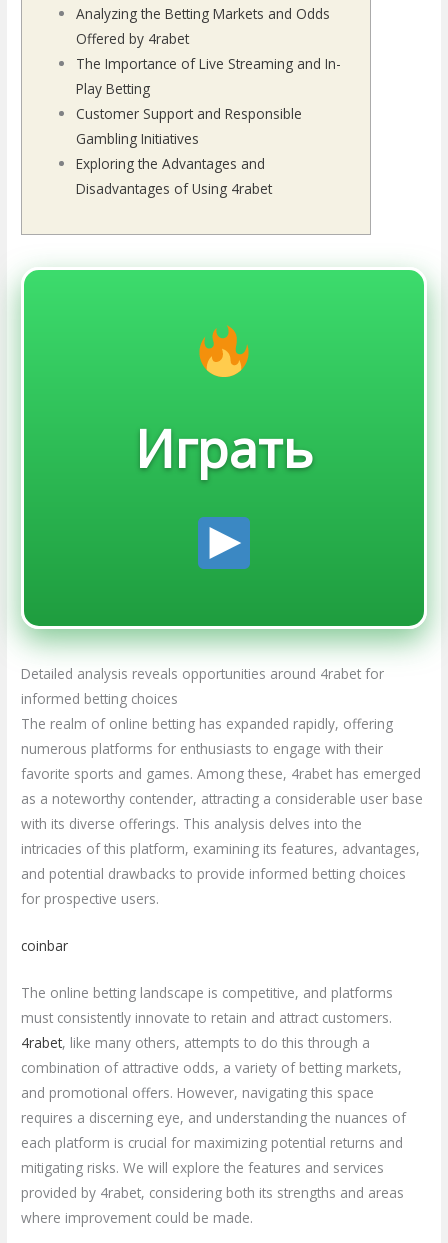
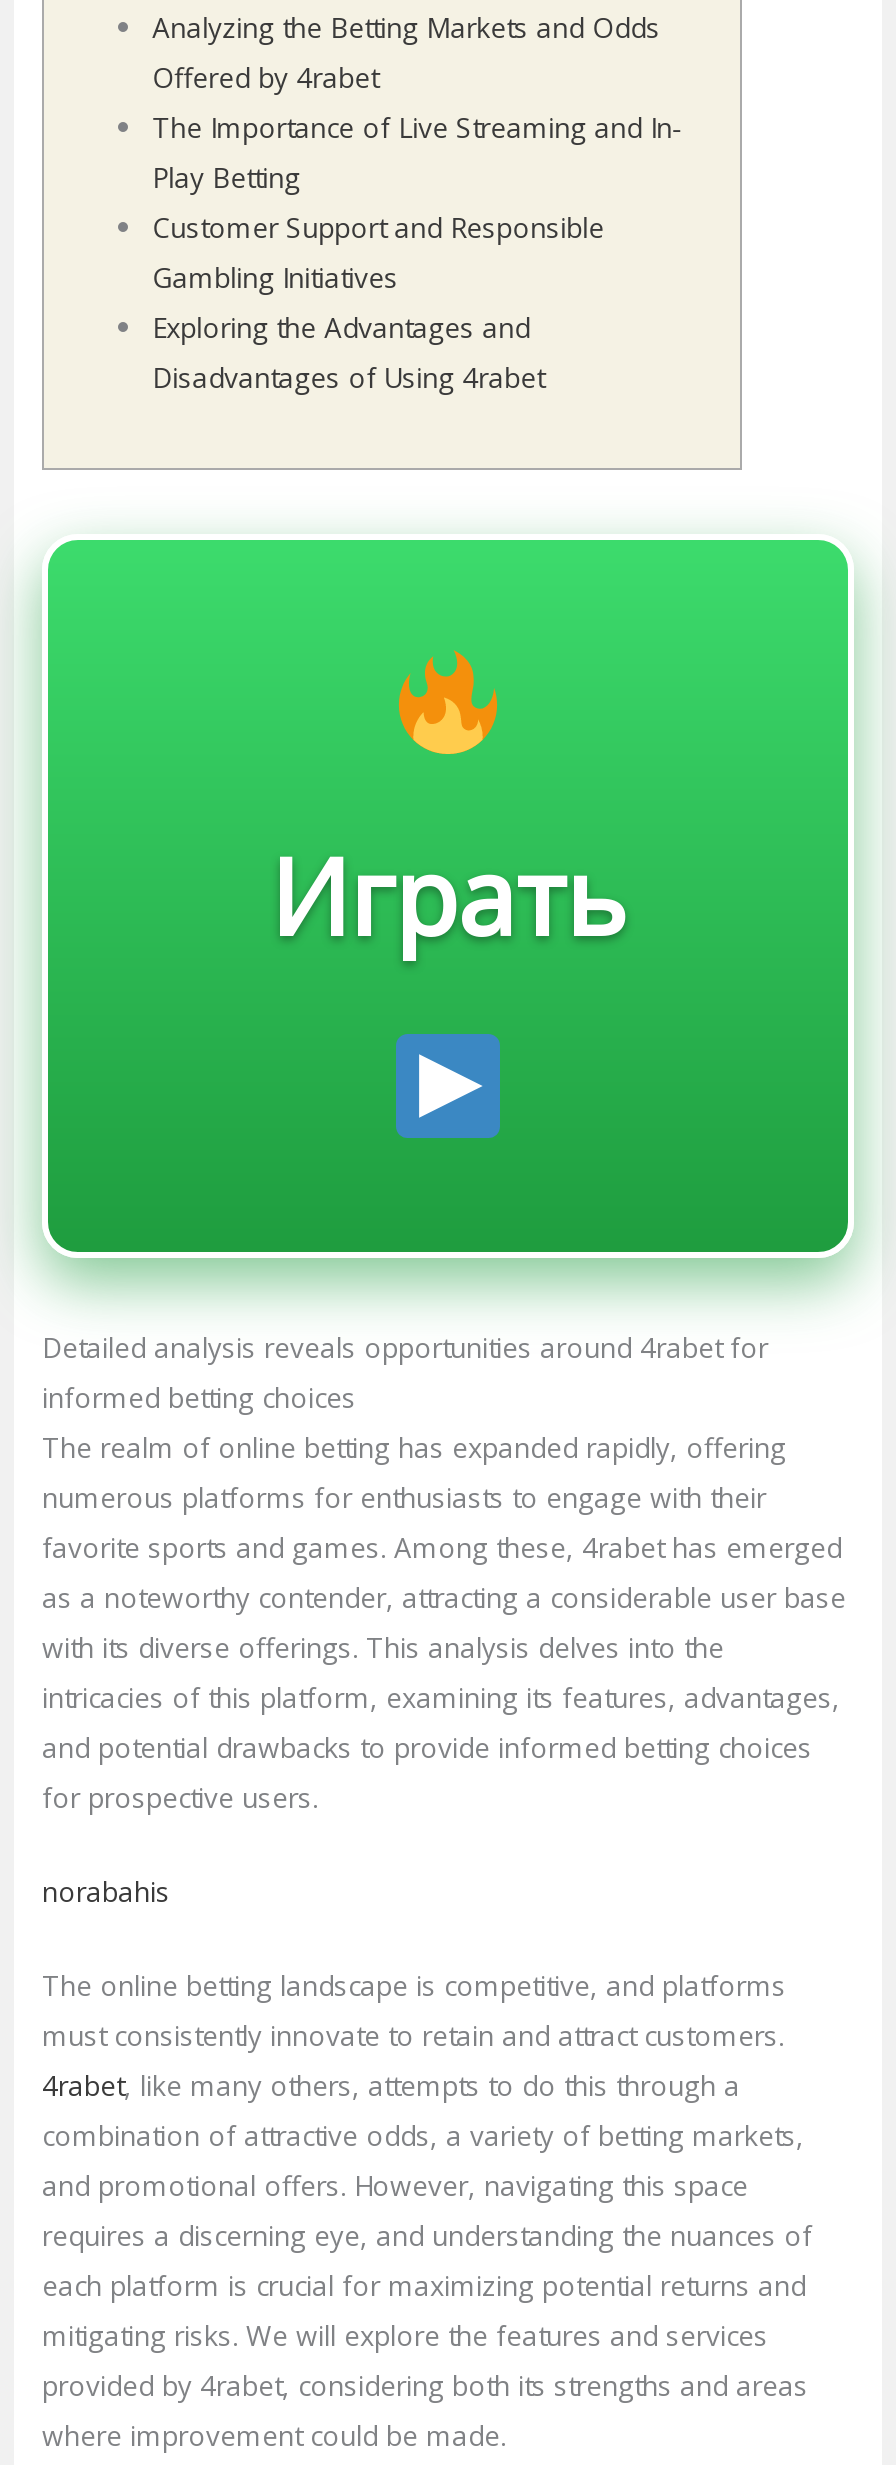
- coinbar
+ norabahis
